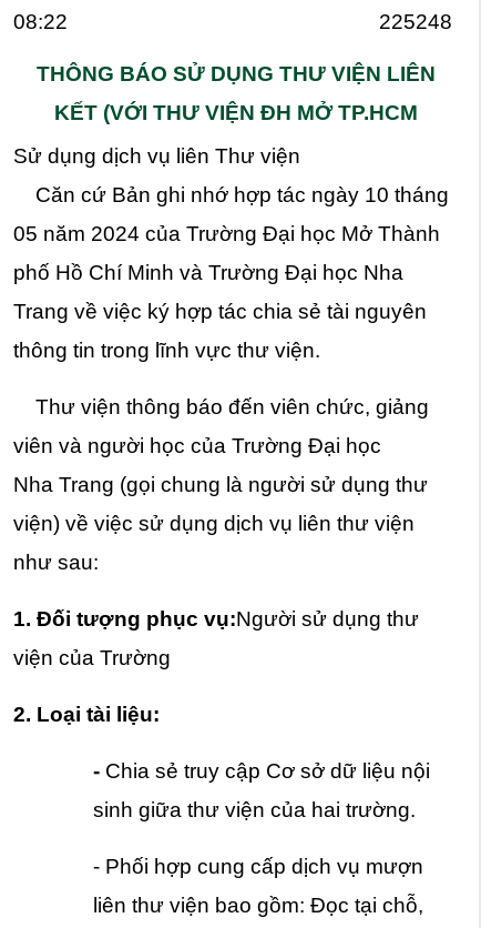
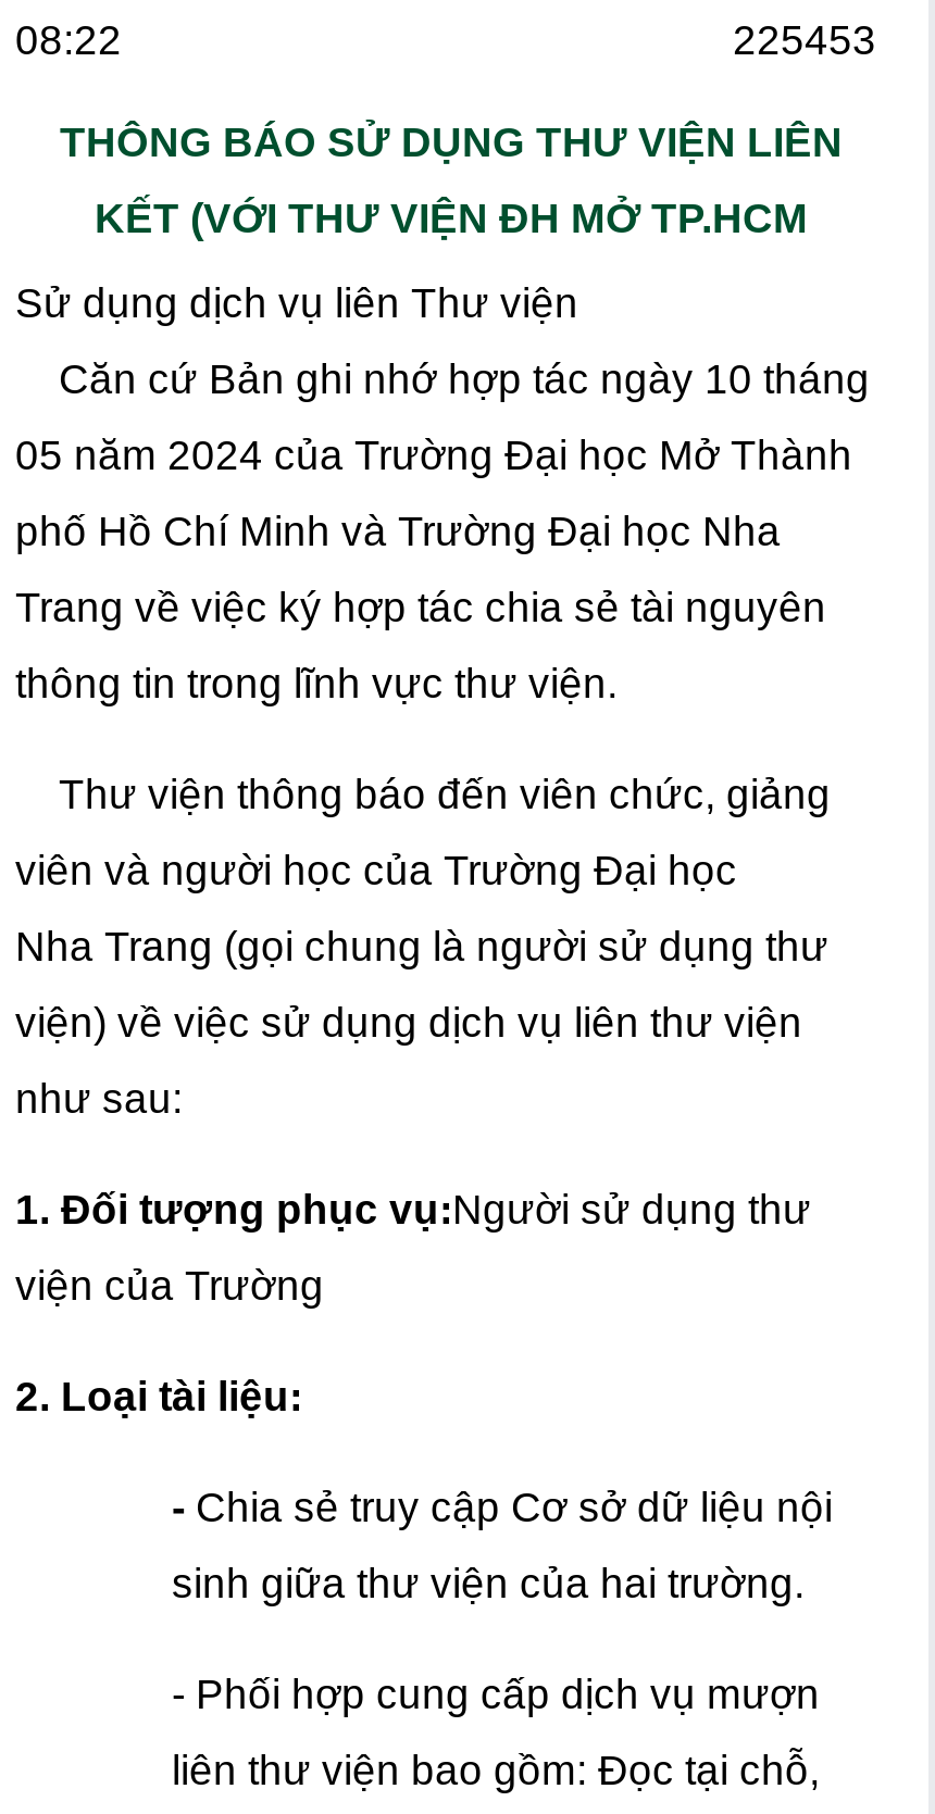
- 225248
+ 225453
